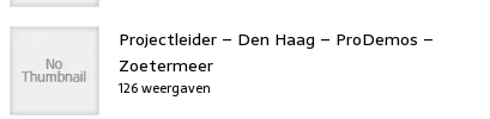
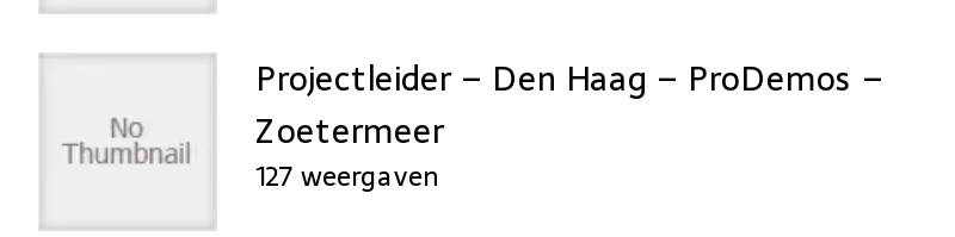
- 126 weergaven
+ 127 weergaven
